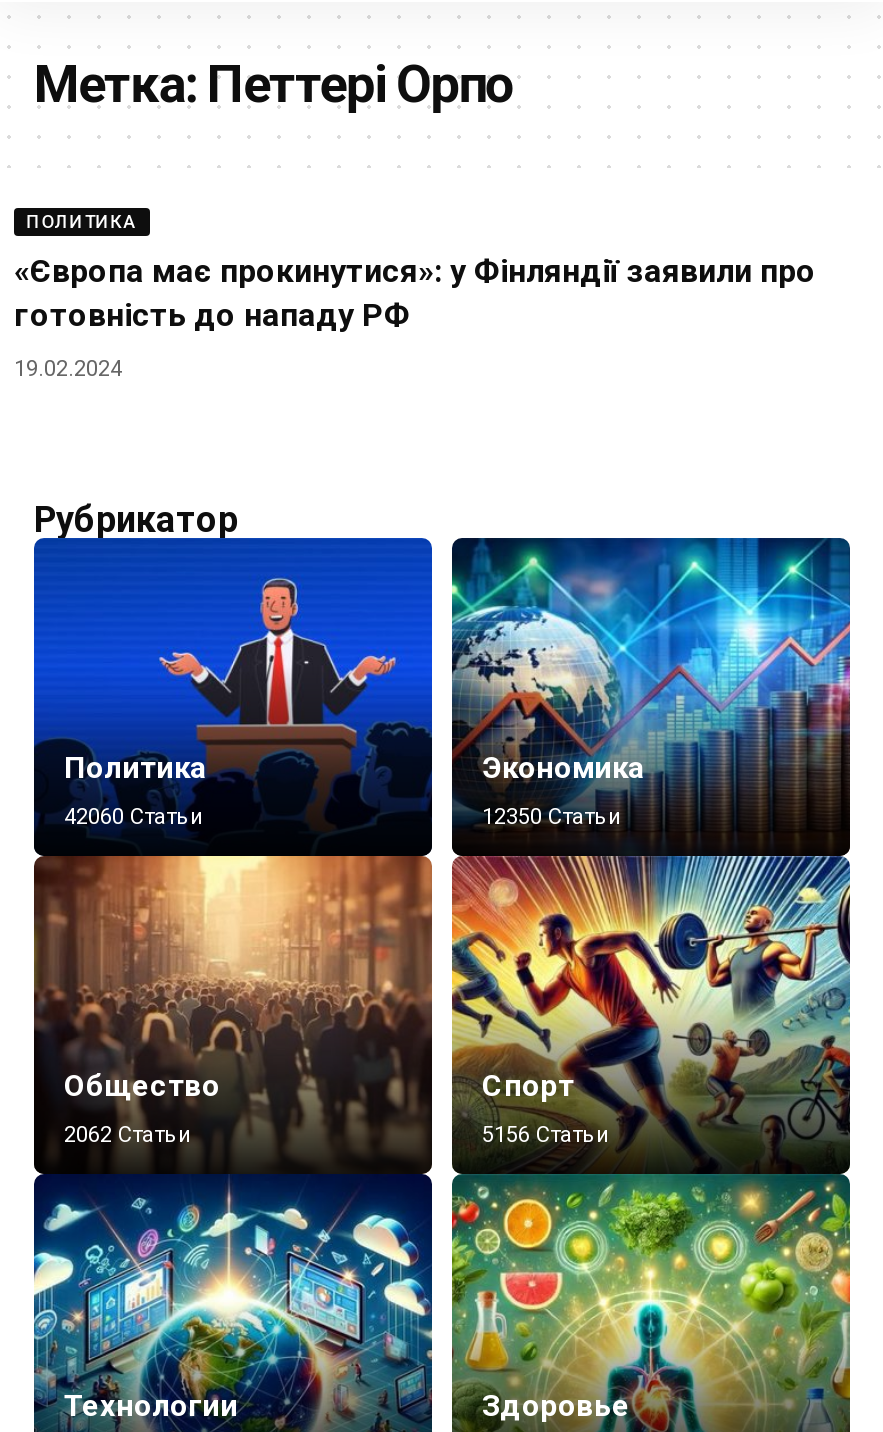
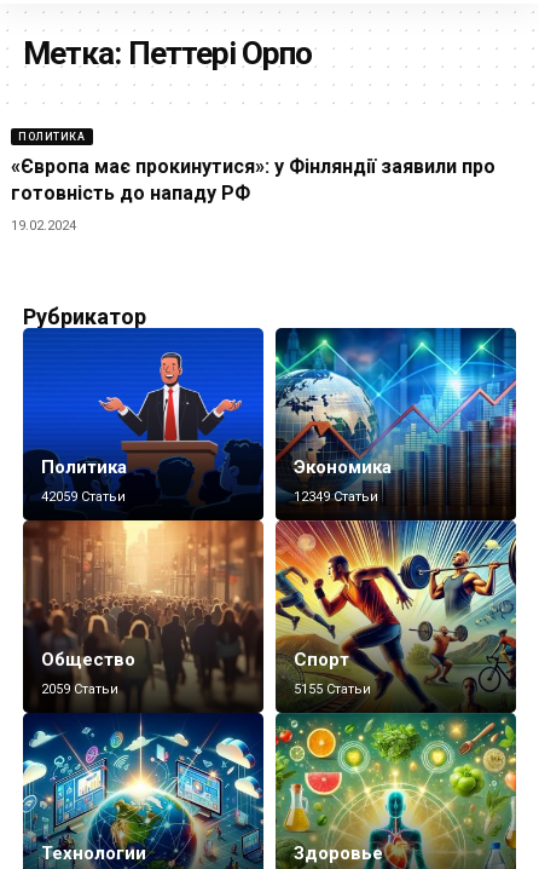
- 42060 Статьи
+ 42059 Статьи

- 12350 Статьи
+ 12349 Статьи

- 2062 Статьи
+ 2059 Статьи

- 5156 Статьи
+ 5155 Статьи
